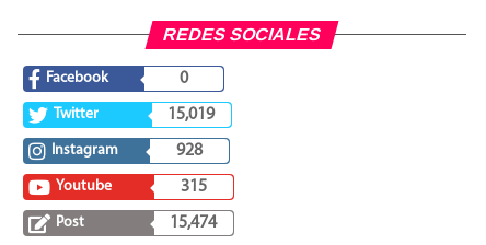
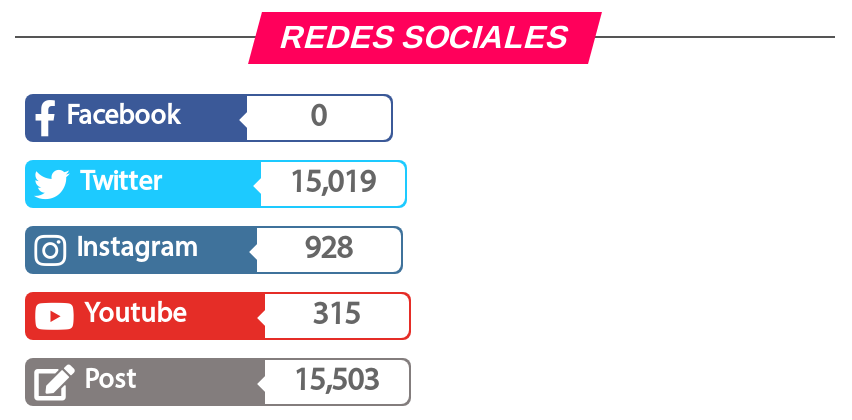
- 15,474
+ 15,503
